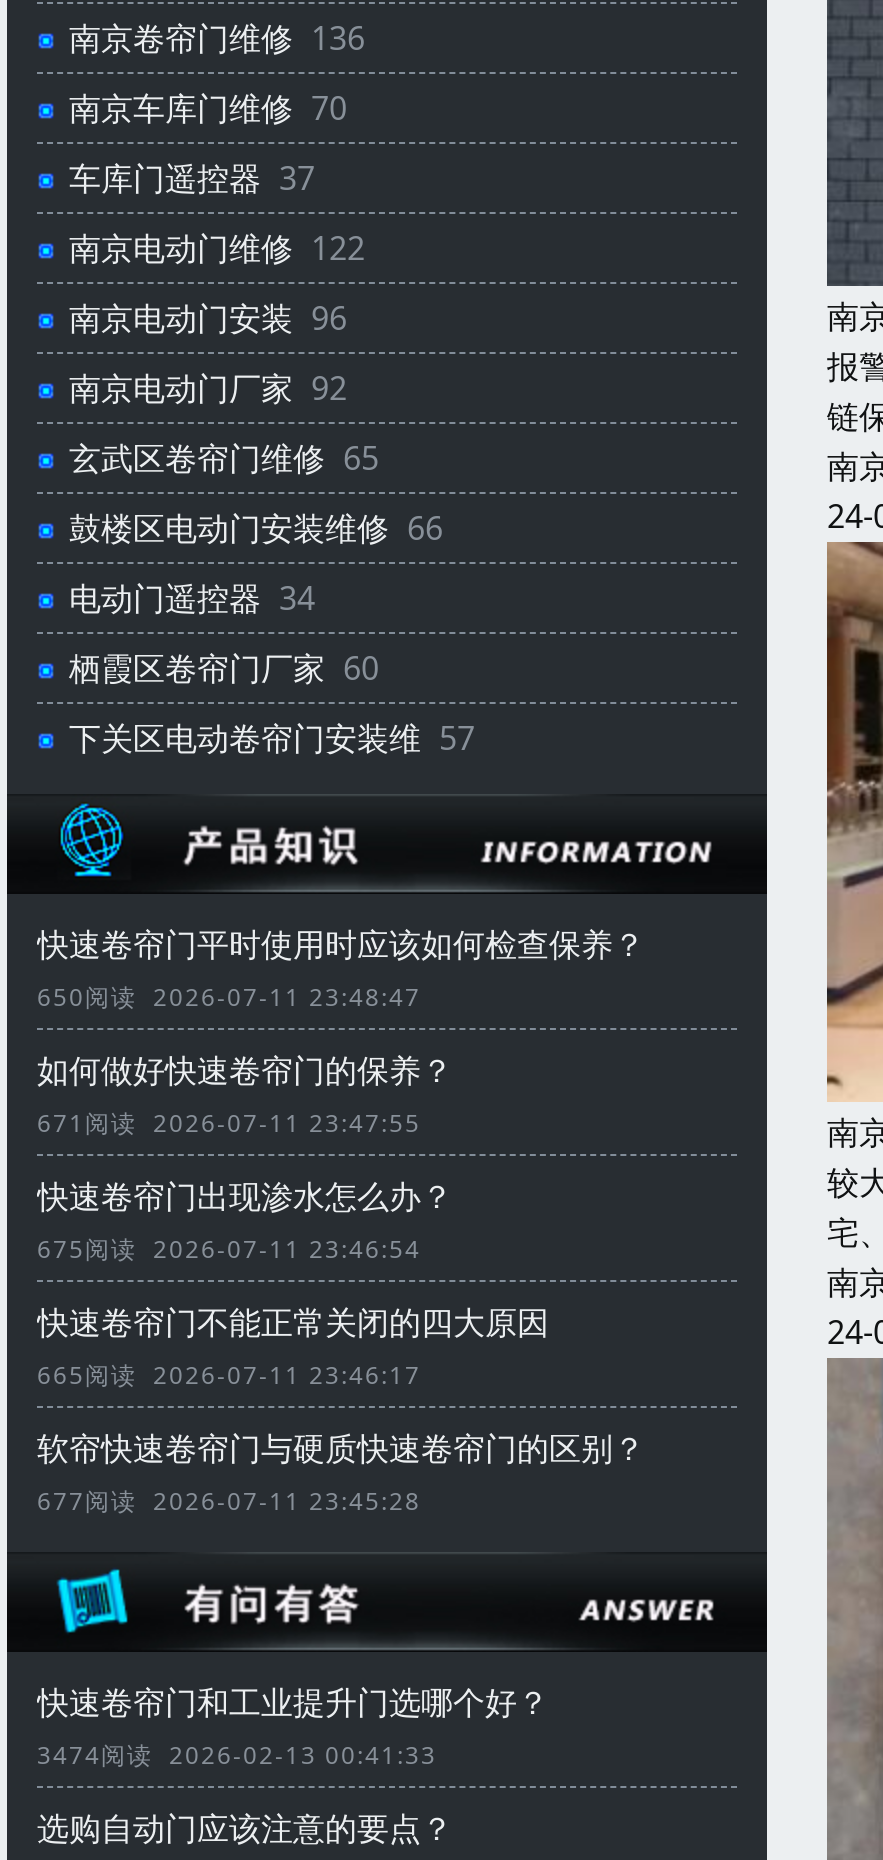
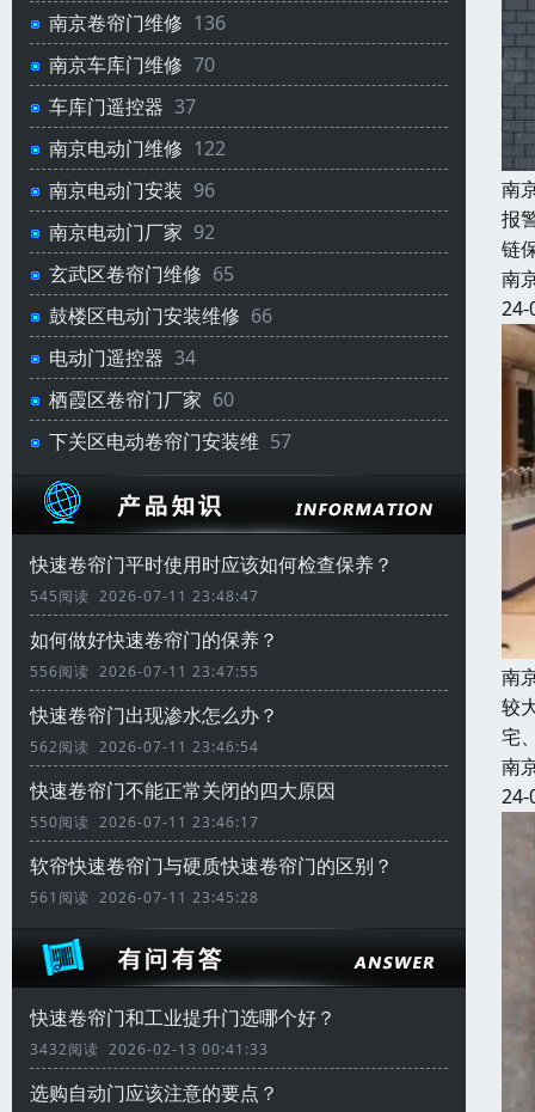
- 650阅读 2026-07-11 23:48:47
+ 545阅读 2026-07-11 23:48:47

- 671阅读 2026-07-11 23:47:55
+ 556阅读 2026-07-11 23:47:55

- 675阅读 2026-07-11 23:46:54
+ 562阅读 2026-07-11 23:46:54

- 665阅读 2026-07-11 23:46:17
+ 550阅读 2026-07-11 23:46:17

- 677阅读 2026-07-11 23:45:28
+ 561阅读 2026-07-11 23:45:28

- 3474阅读 2026-02-13 00:41:33
+ 3432阅读 2026-02-13 00:41:33
